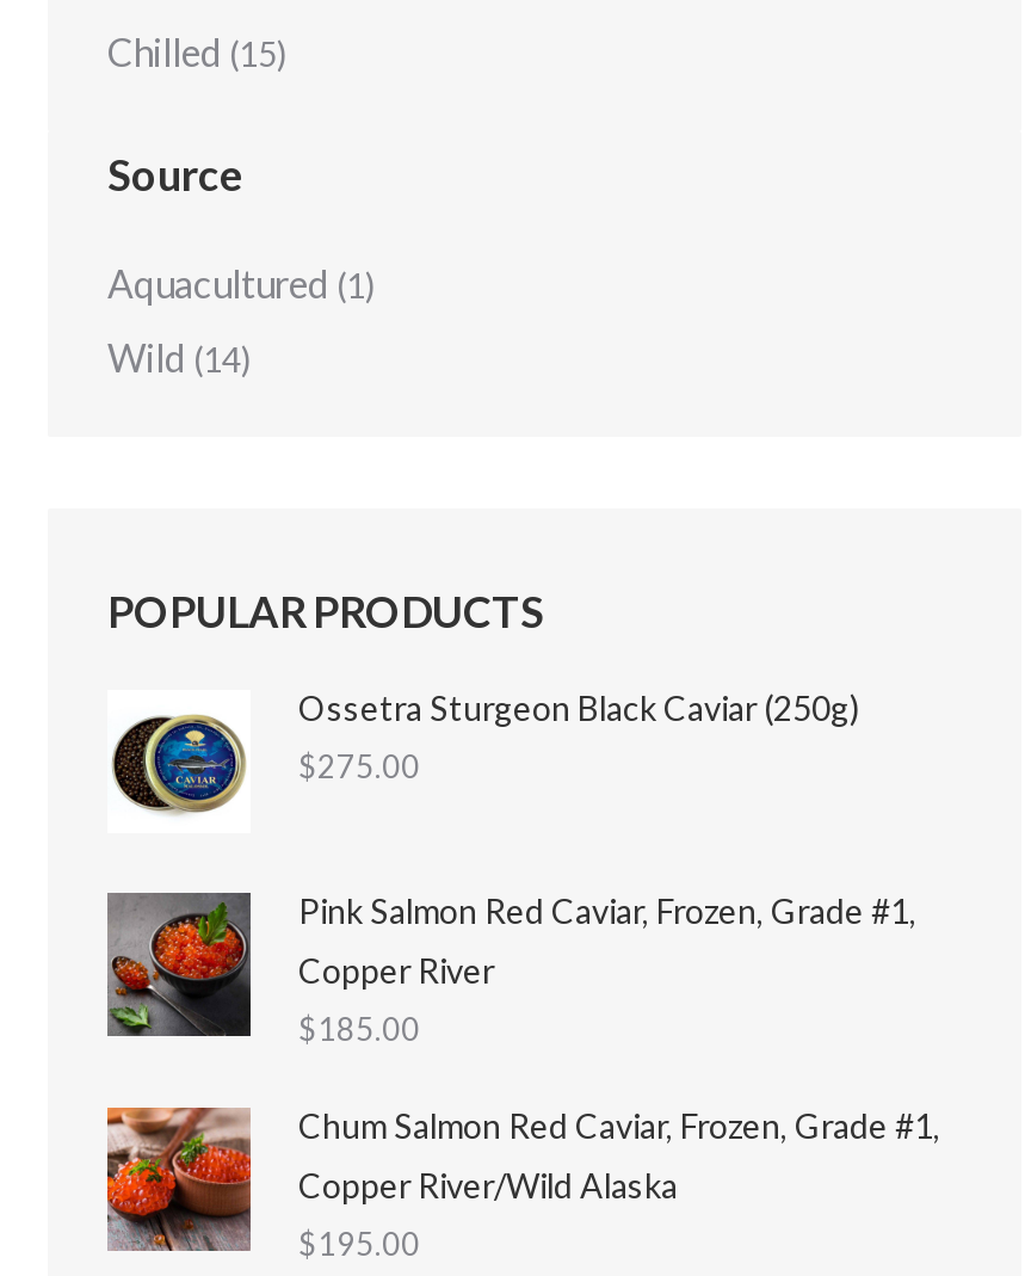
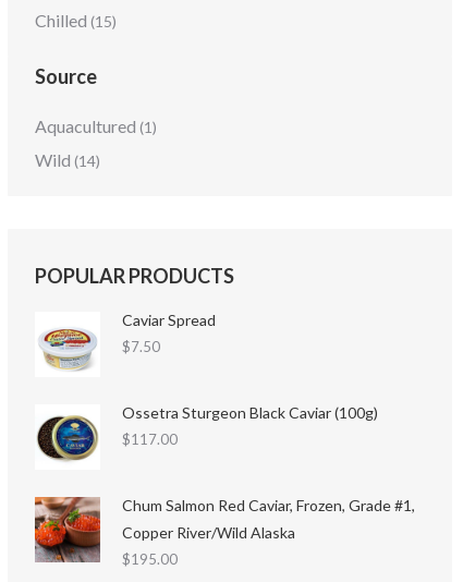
- [image]
- Ossetra Sturgeon Black Caviar (250g)
- $275.00
+ [image]
+ Caviar Spread
+ $7.50

- [image]
- Pink Salmon Red Caviar, Frozen, Grade #1,
- Copper River
- $185.00
+ [image]
+ Ossetra Sturgeon Black Caviar (100g)
+ $117.00
